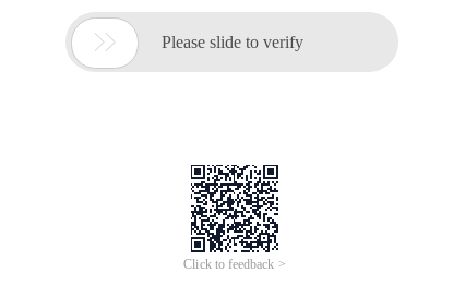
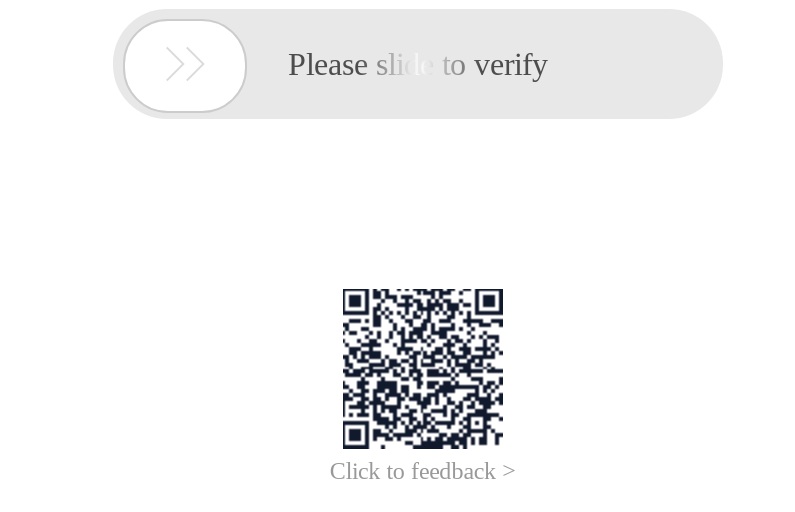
- [image]
+ [image]
